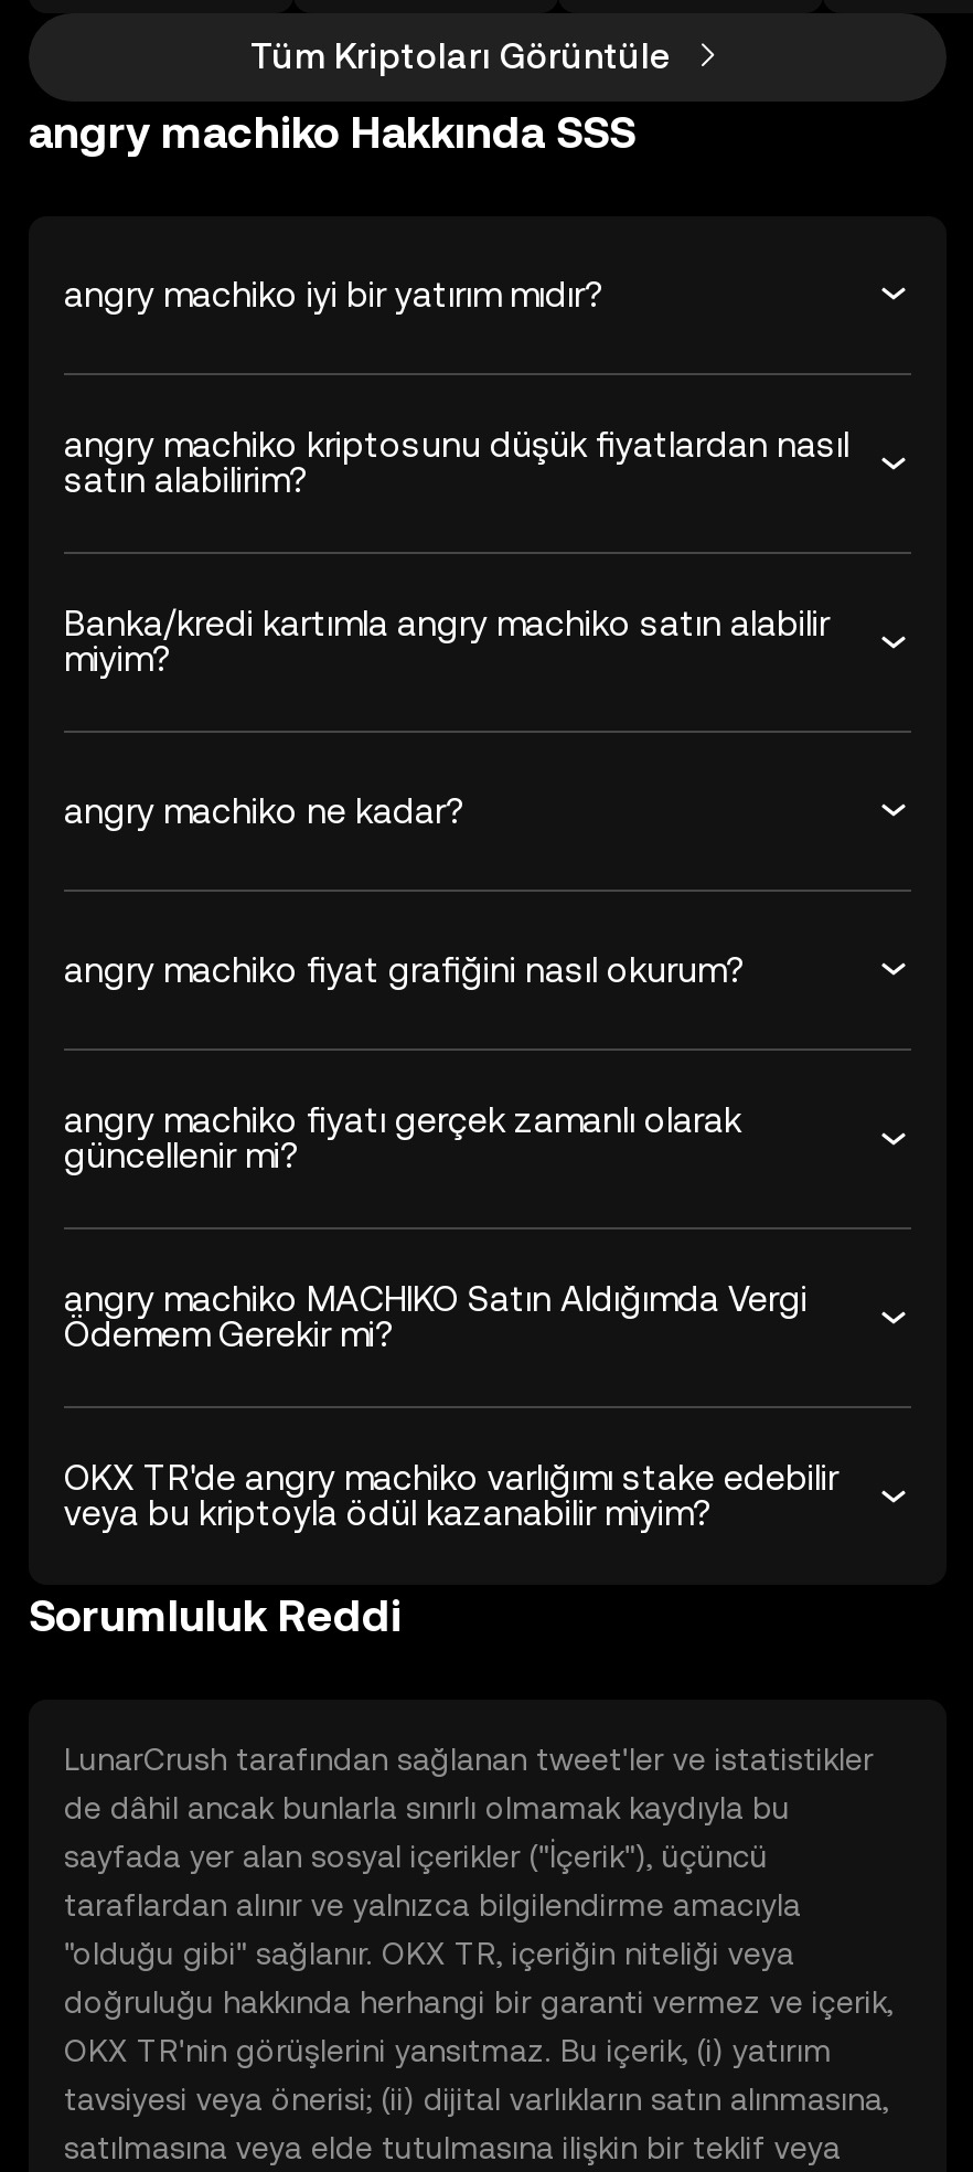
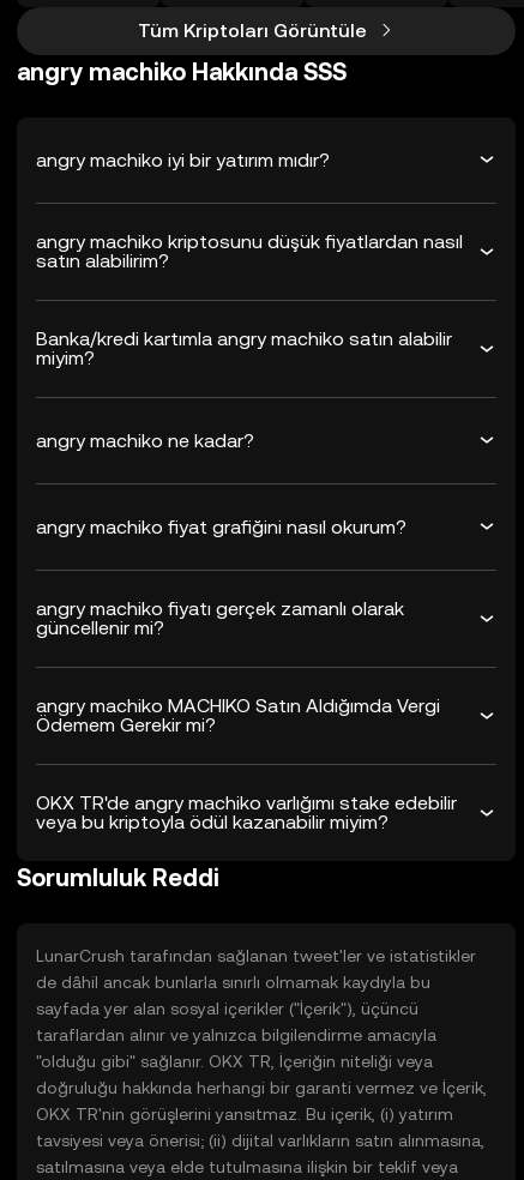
- "olduğu gibi" sağlanır. OKX TR, içeriğin niteliği veya
+ "olduğu gibi" sağlanır. OKX TR, İçeriğin niteliği veya

- doğruluğu hakkında herhangi bir garanti vermez ve içerik,
+ doğruluğu hakkında herhangi bir garanti vermez ve İçerik,
